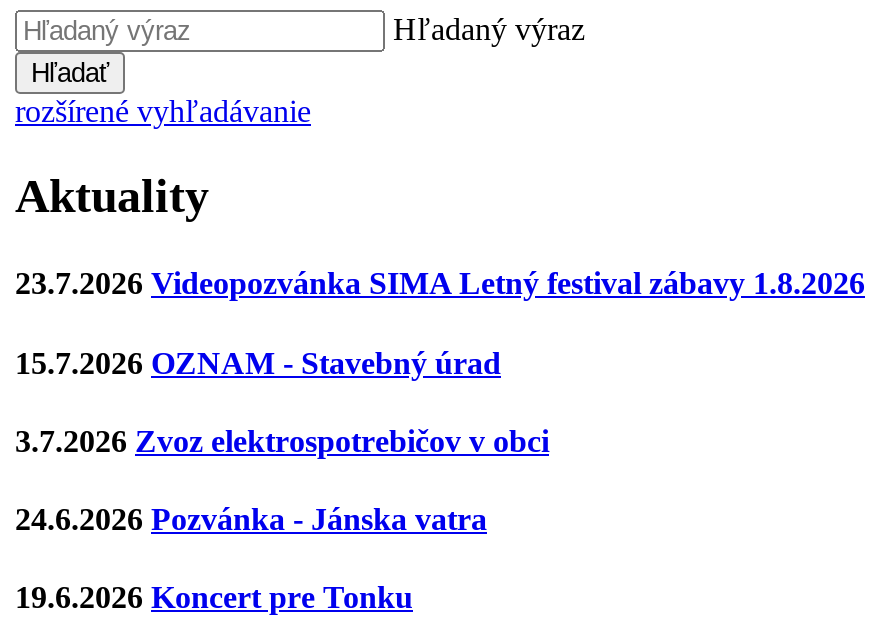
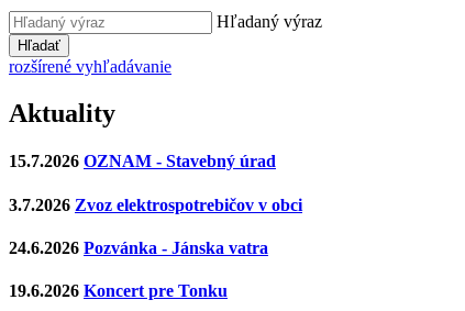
- 23.7.2026 Videopozvánka SIMA Letný festival zábavy 1.8.2026
